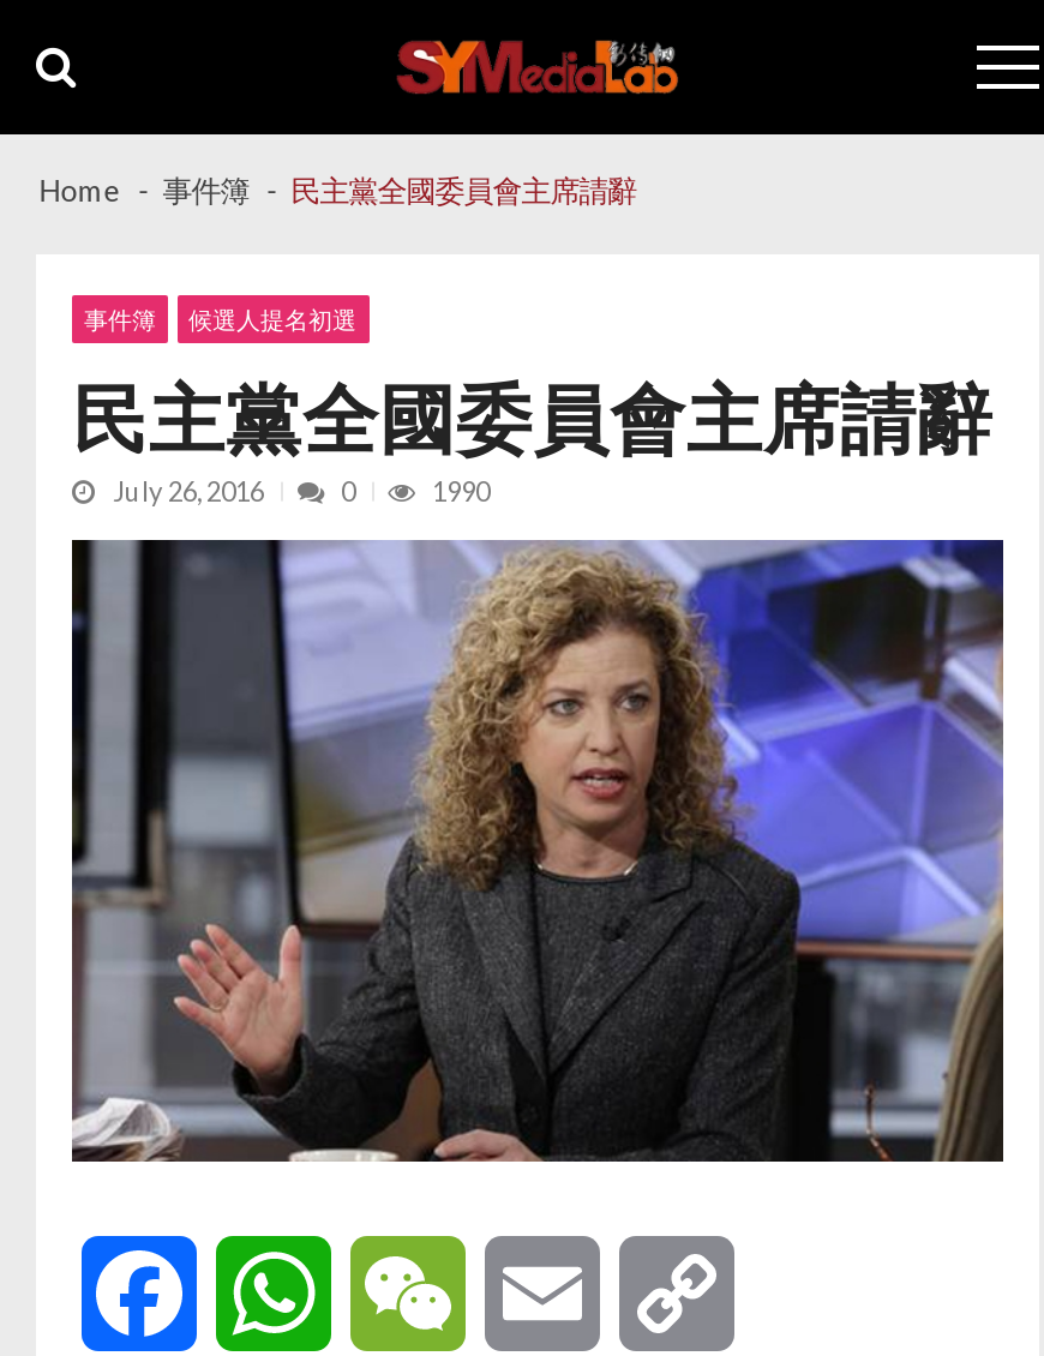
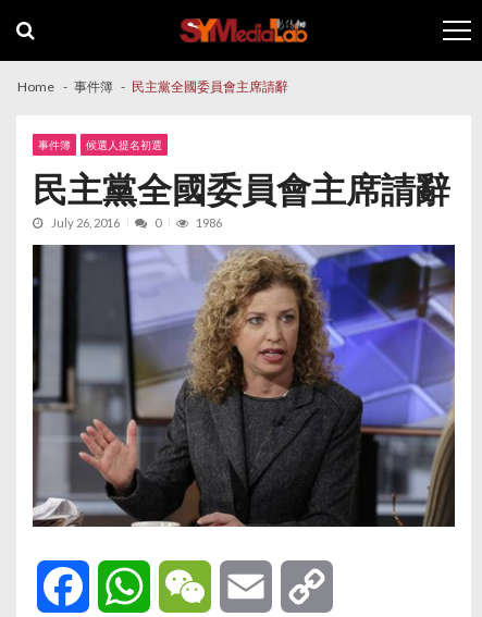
- 1990
+ 1986
